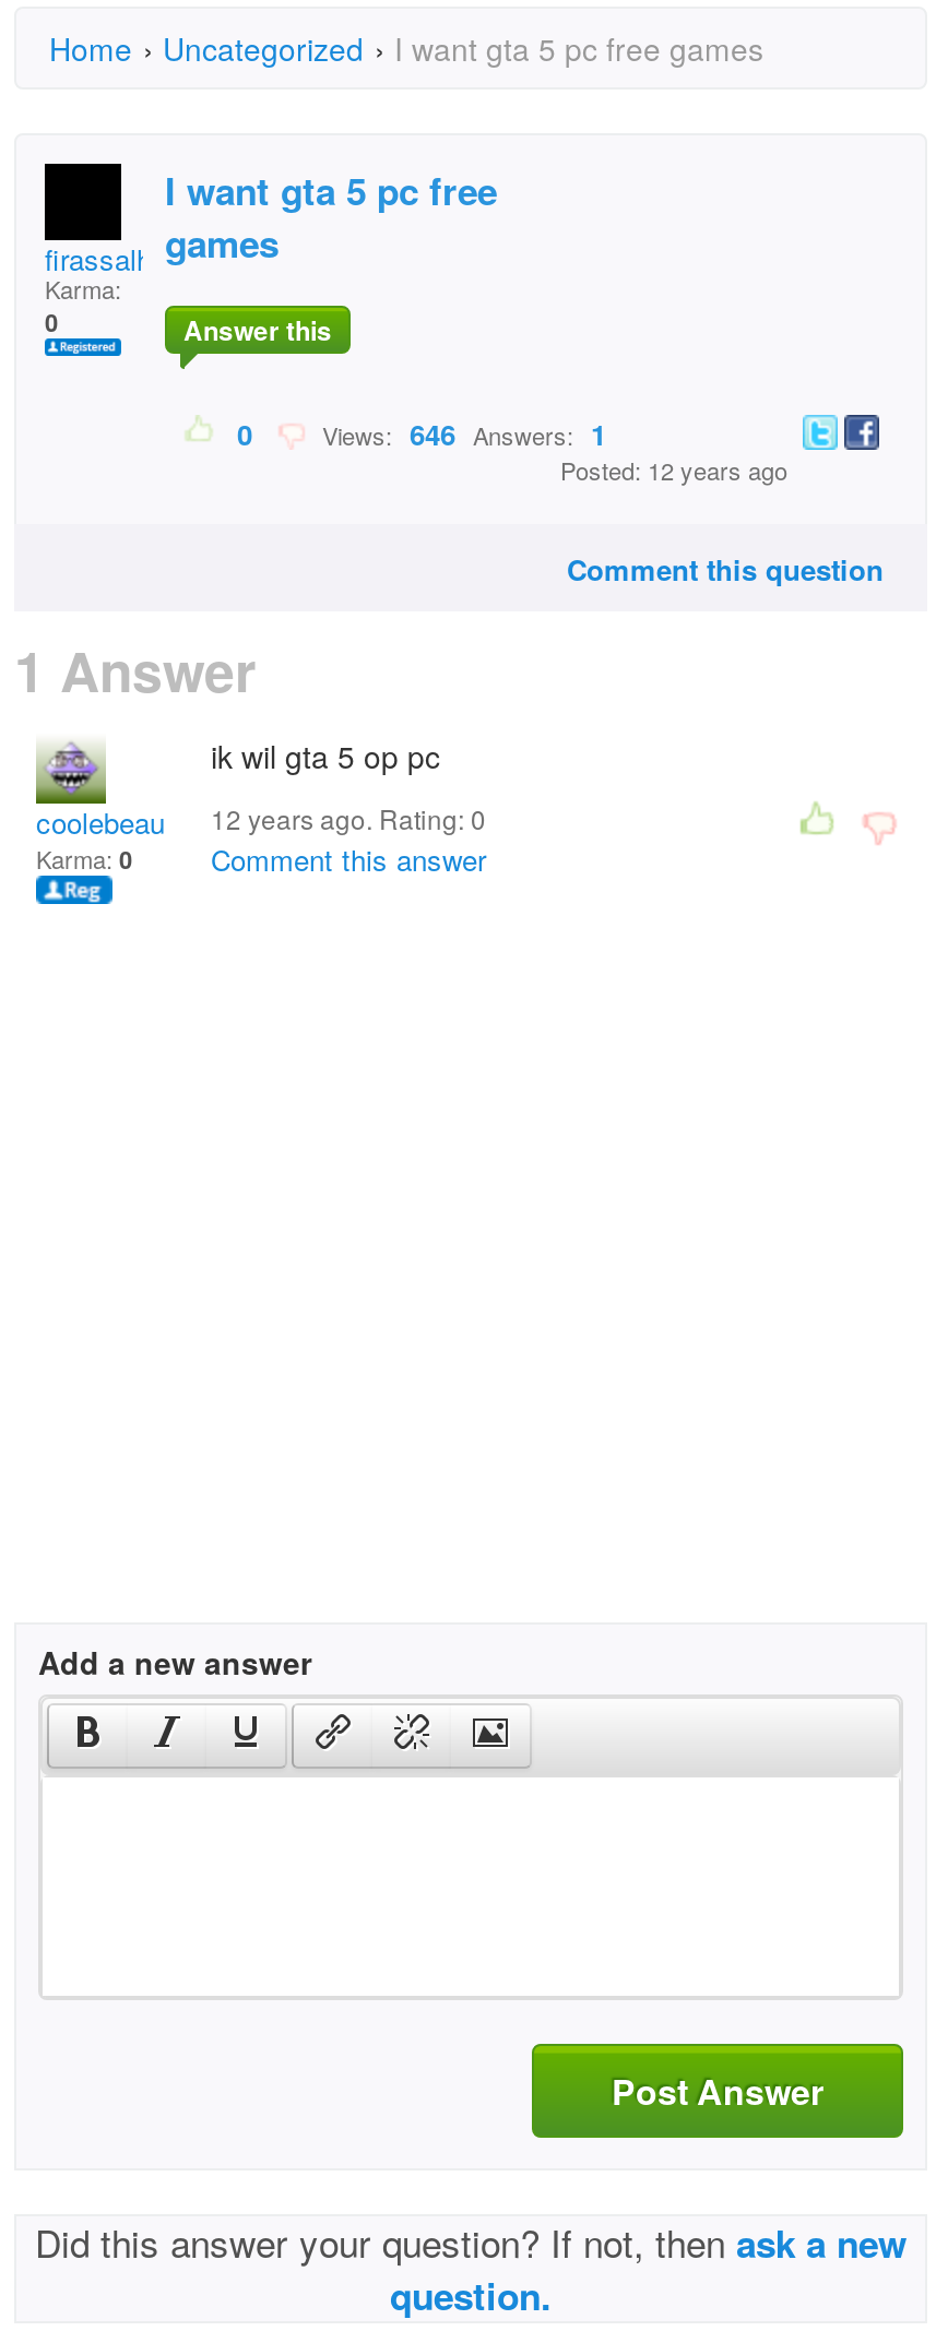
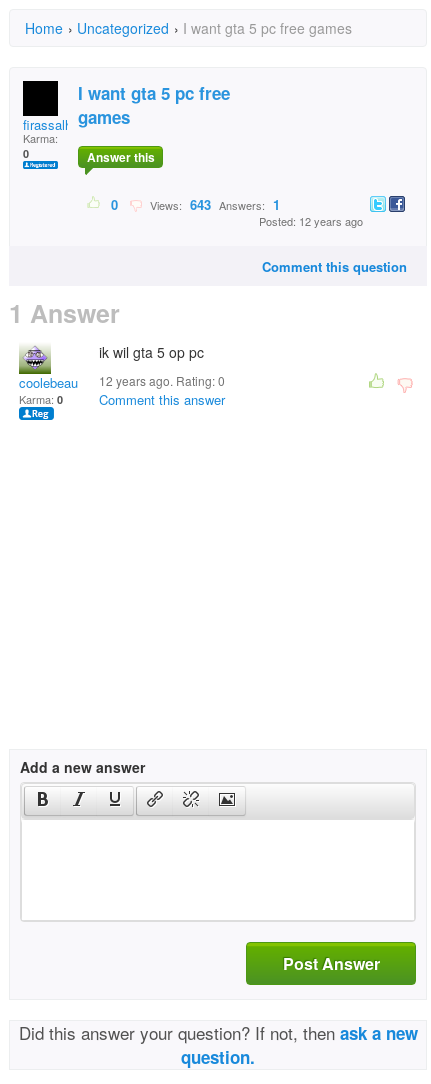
- Views: 646 Answers: 1
+ Views: 643 Answers: 1
